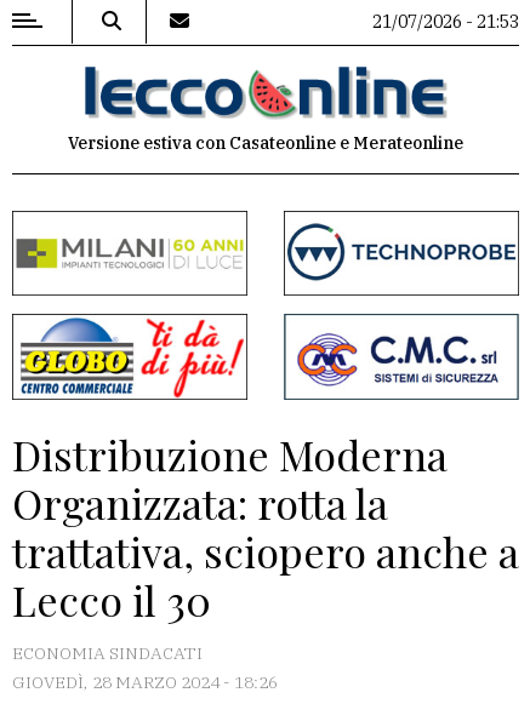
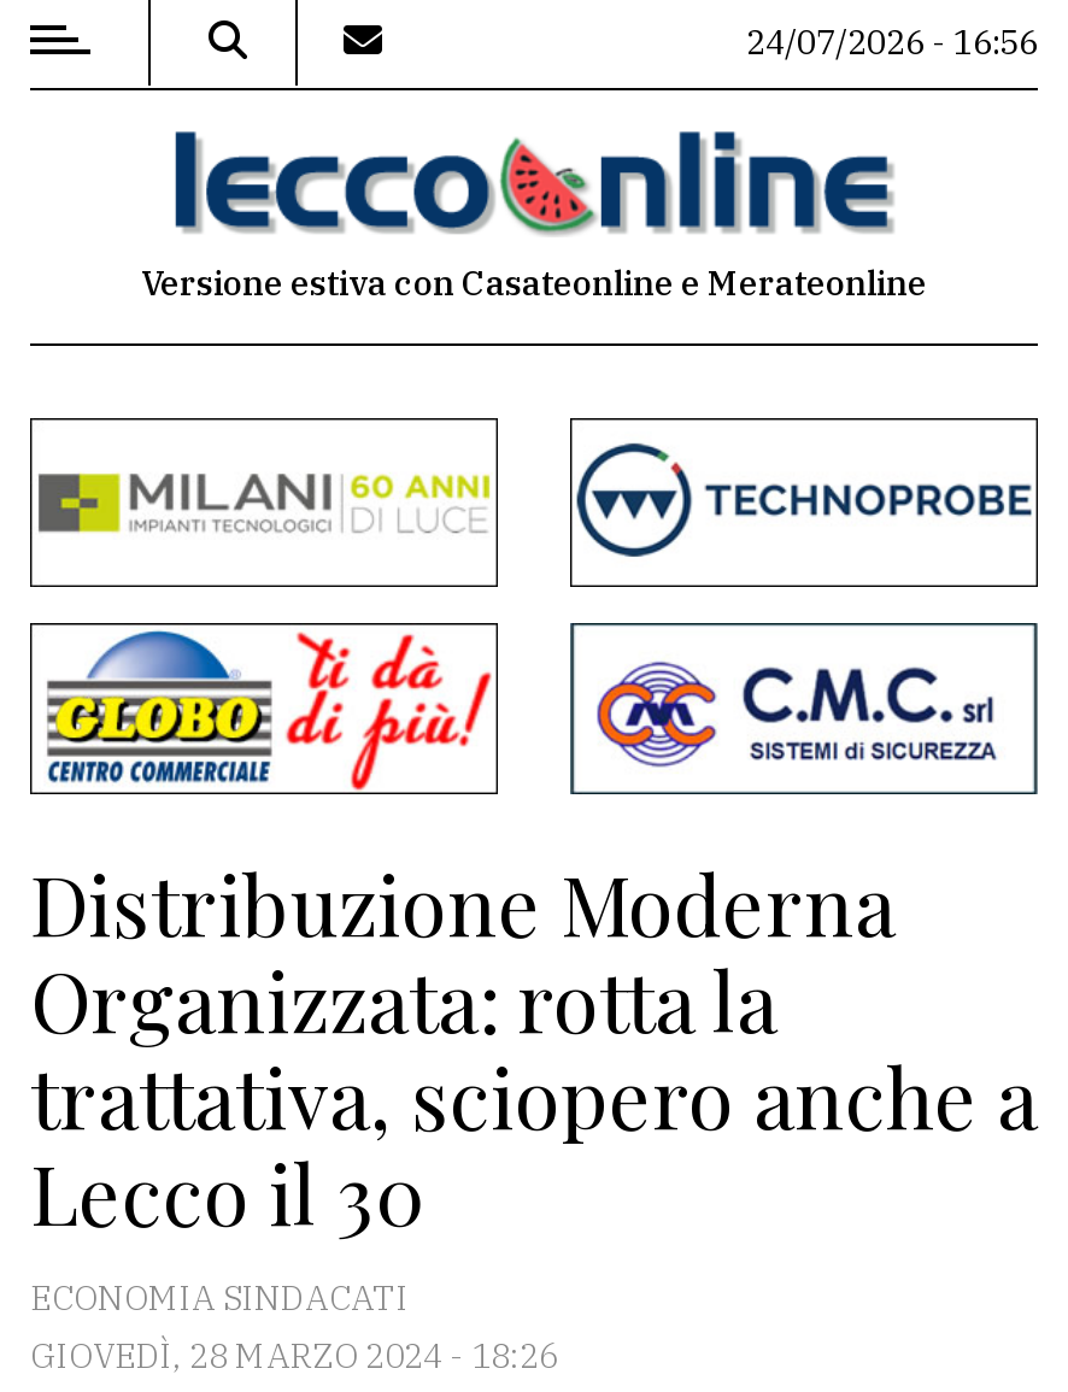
- 21/07/2026 - 21:53
+ 24/07/2026 - 16:56
